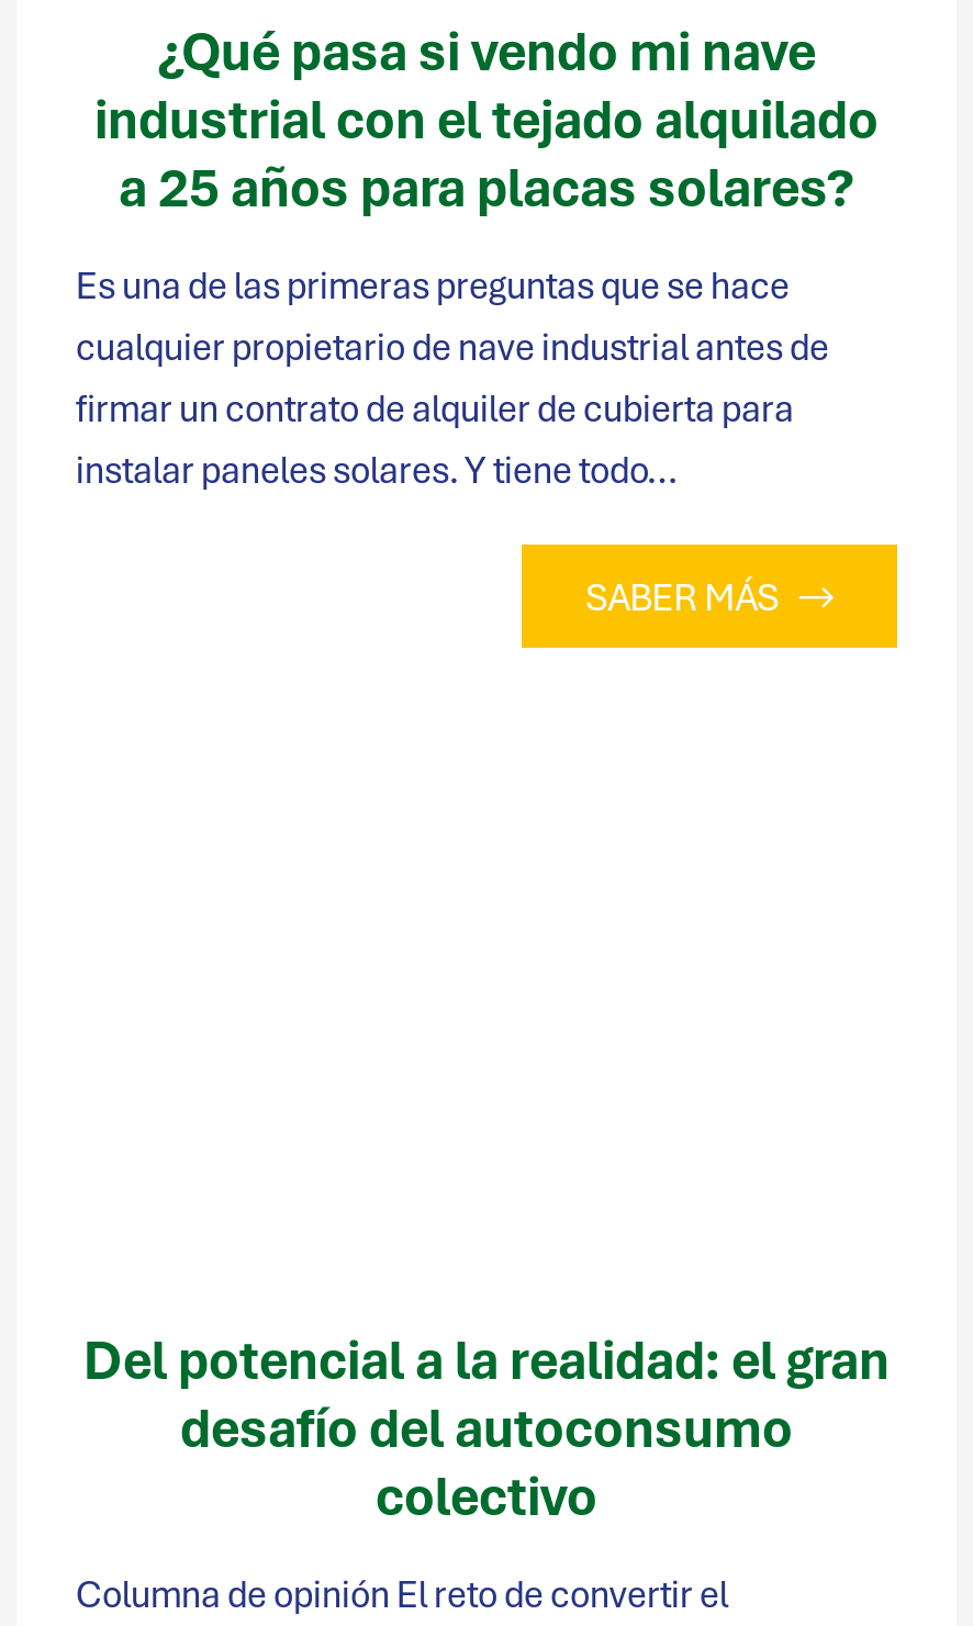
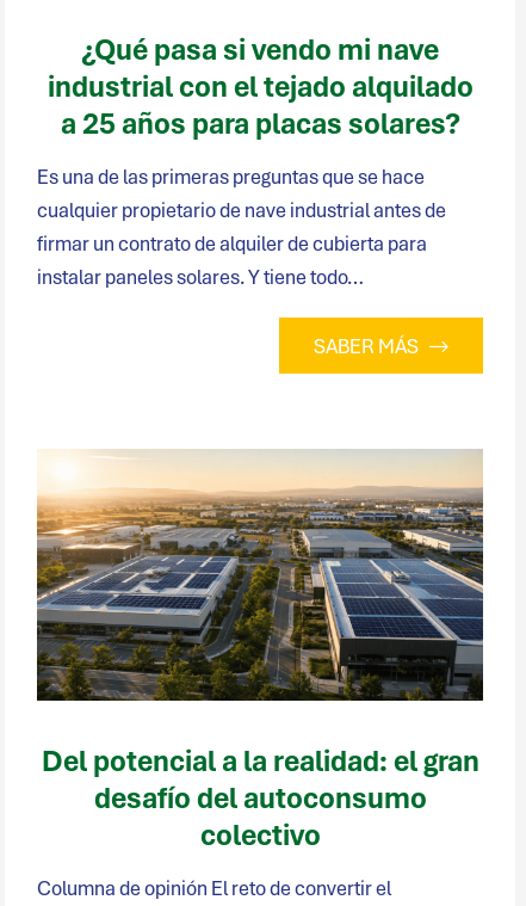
+ [image]
